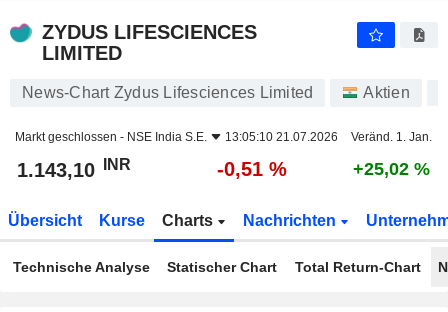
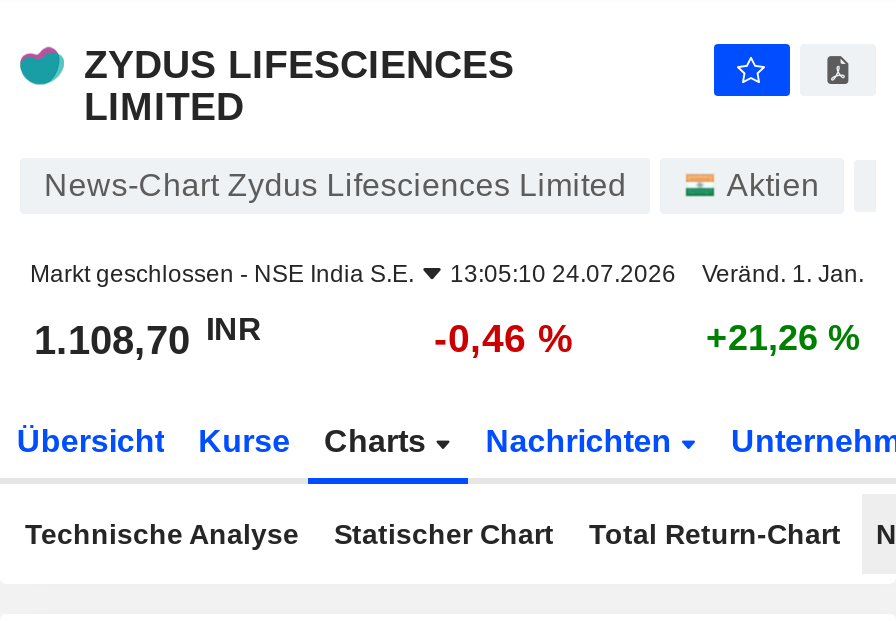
- Markt geschlossen - NSE India S.E. 13:05:10 21.07.2026 Veränd. 1. Jan.
+ Markt geschlossen - NSE India S.E. 13:05:10 24.07.2026 Veränd. 1. Jan.

- 1.143,10 INR
+ 1.108,70 INR

- -0,51 %
+ -0,46 %

- +25,02 %
+ +21,26 %
